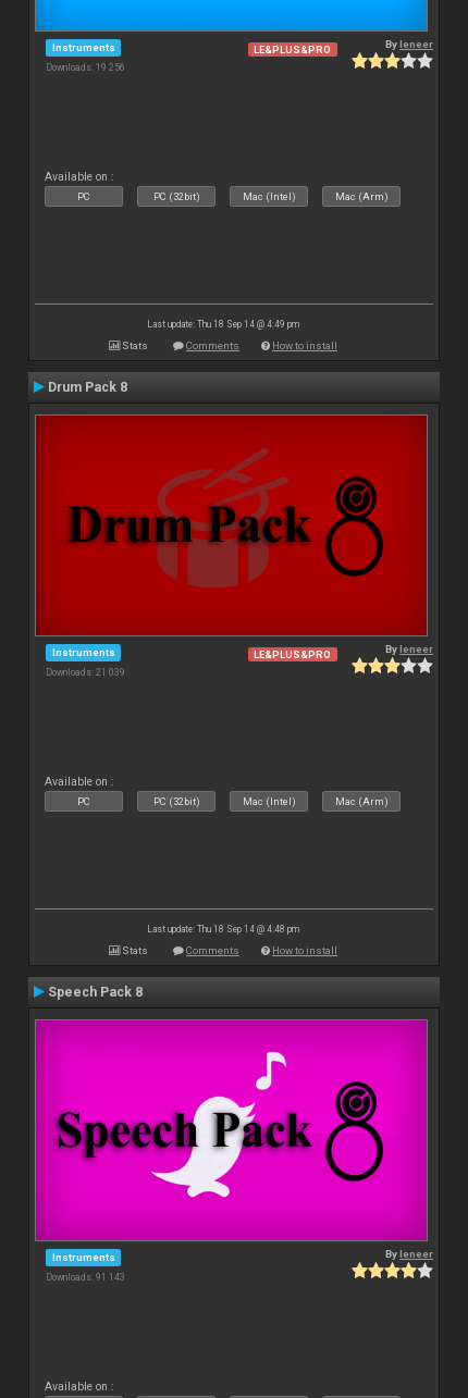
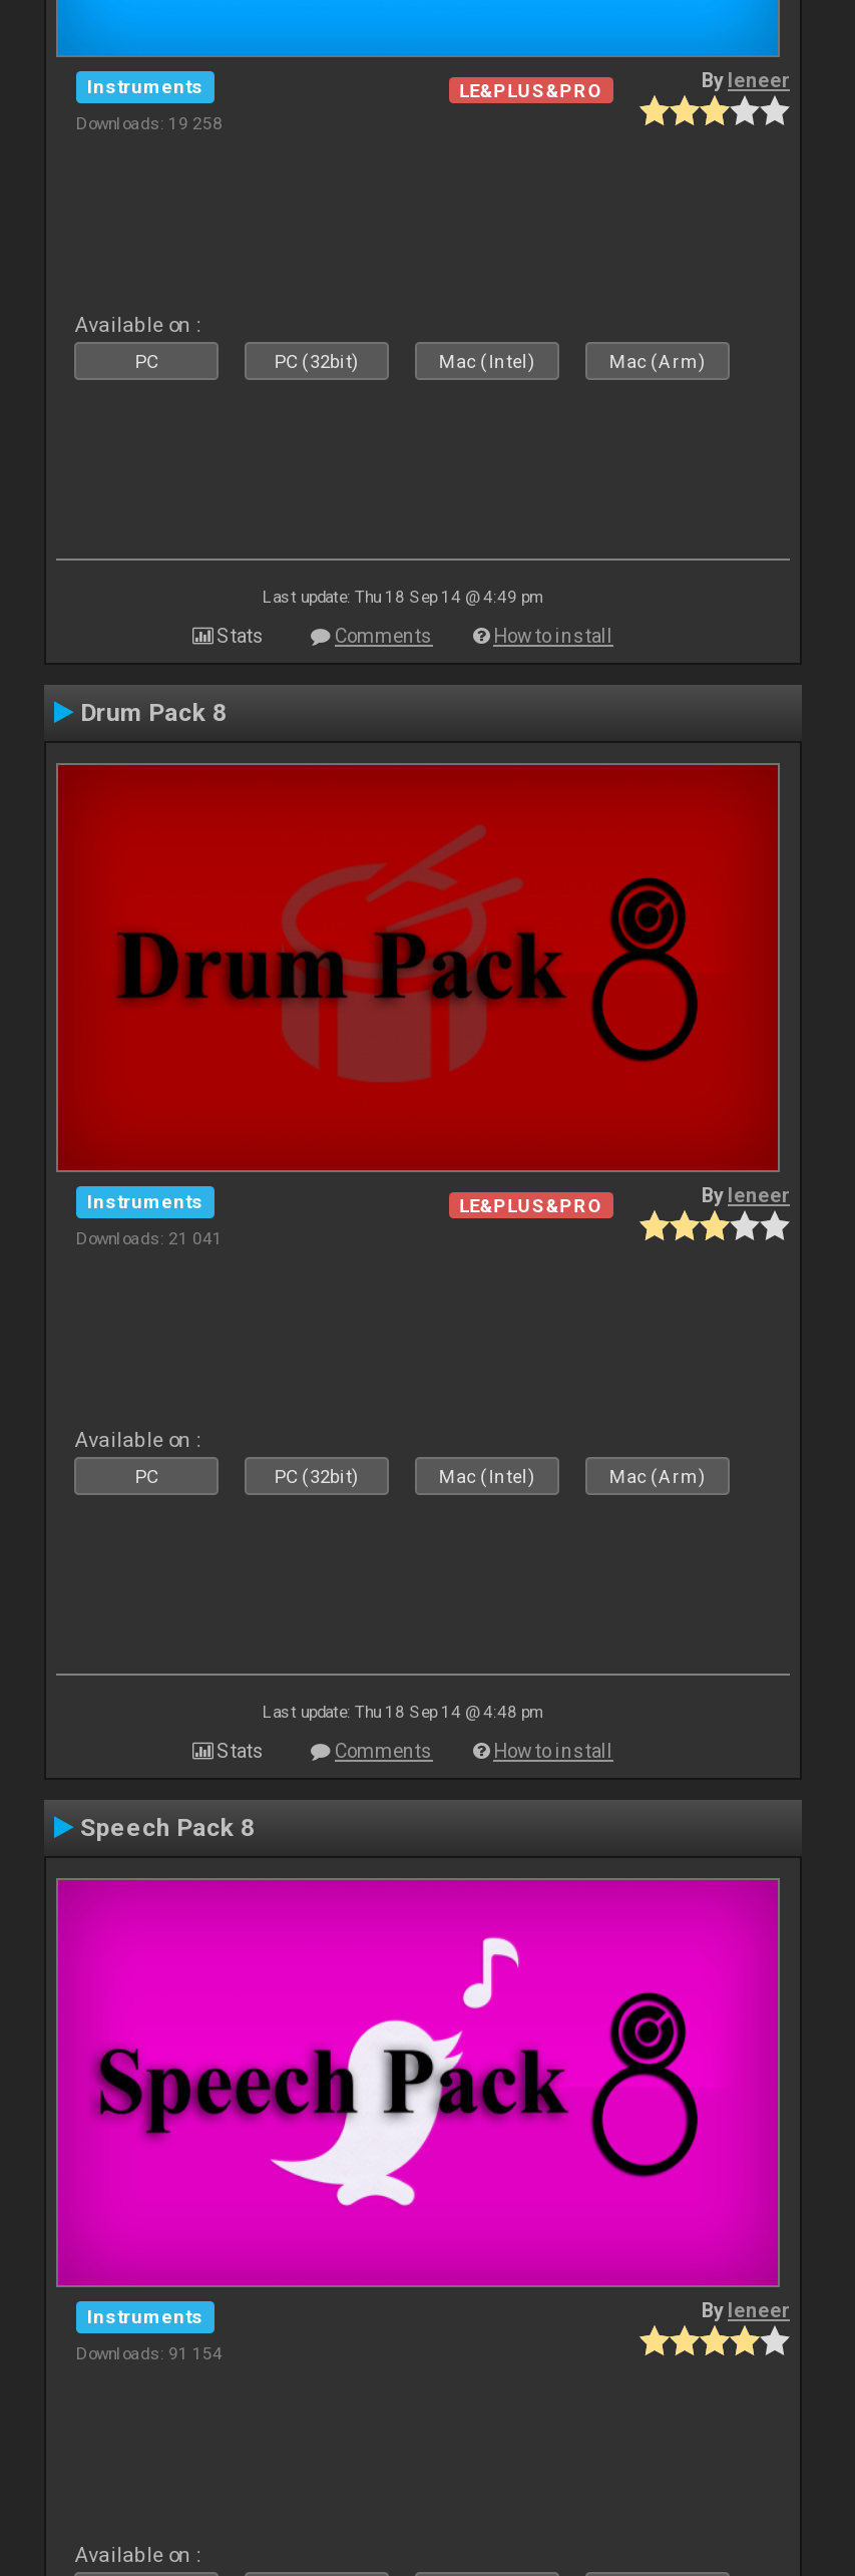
- Downloads: 19 256
+ Downloads: 19 258

- Downloads: 21 039
+ Downloads: 21 041

- Downloads: 91 143
+ Downloads: 91 154
